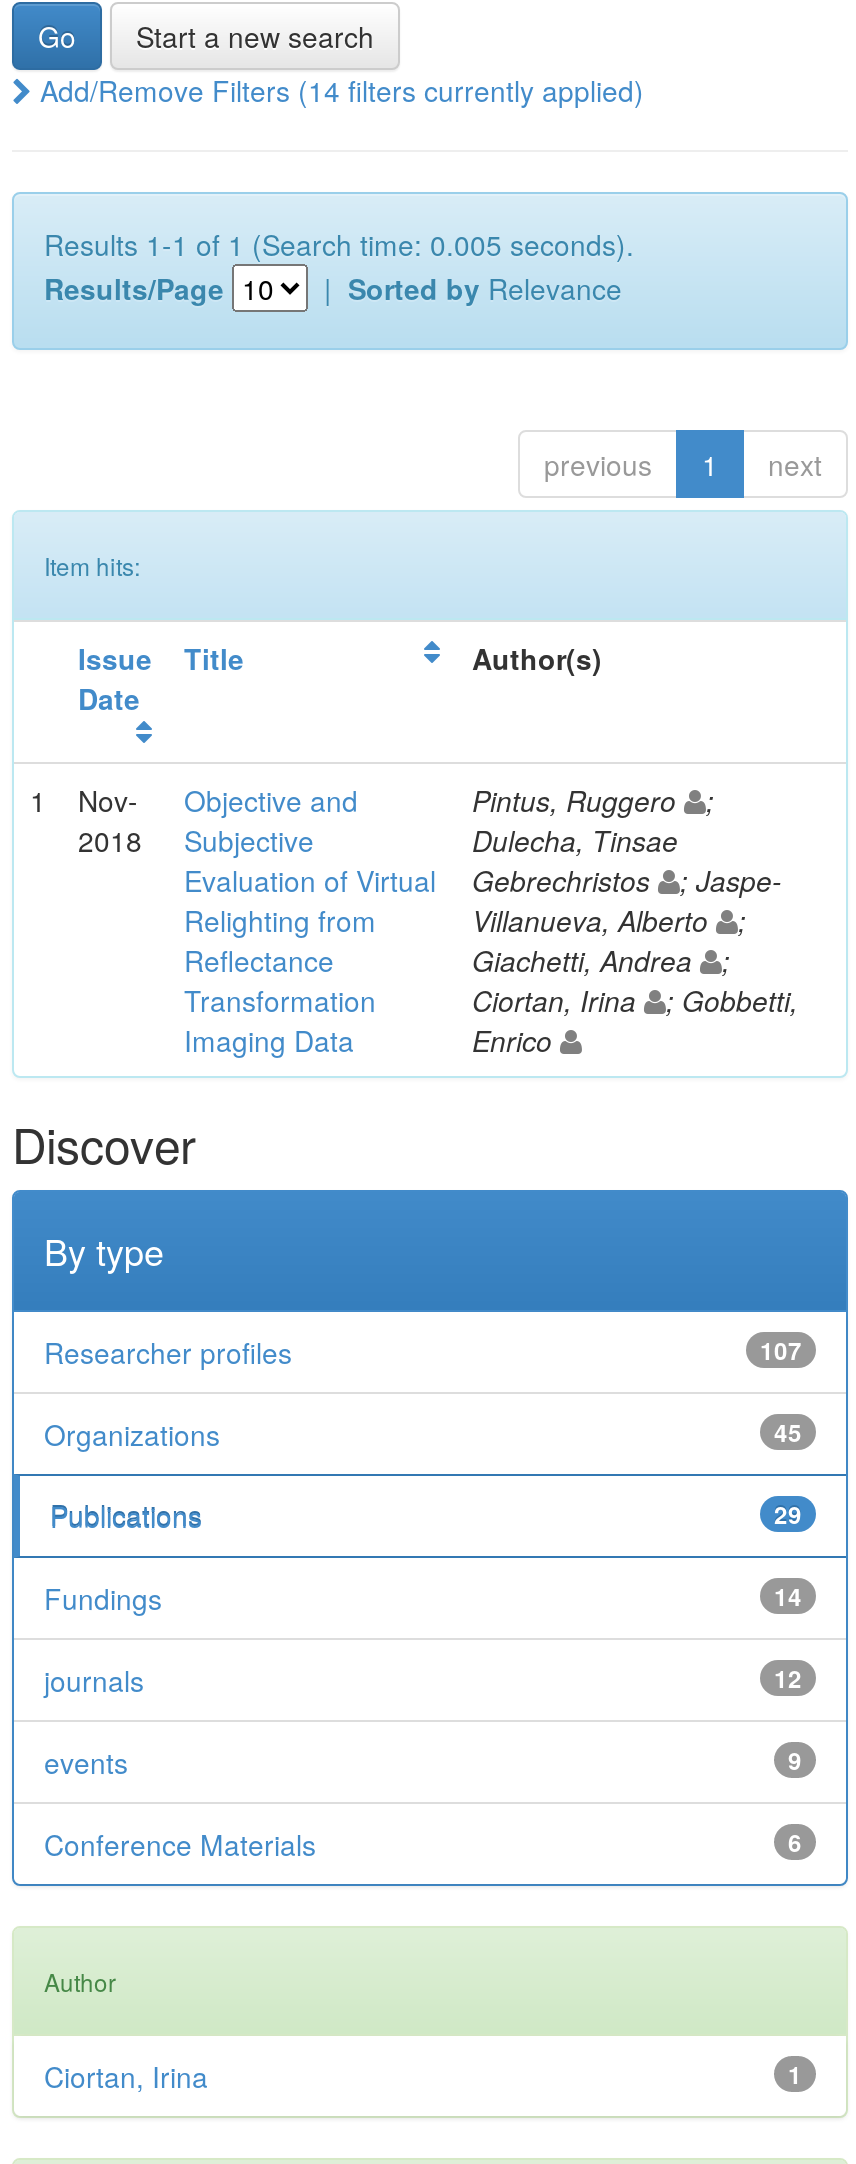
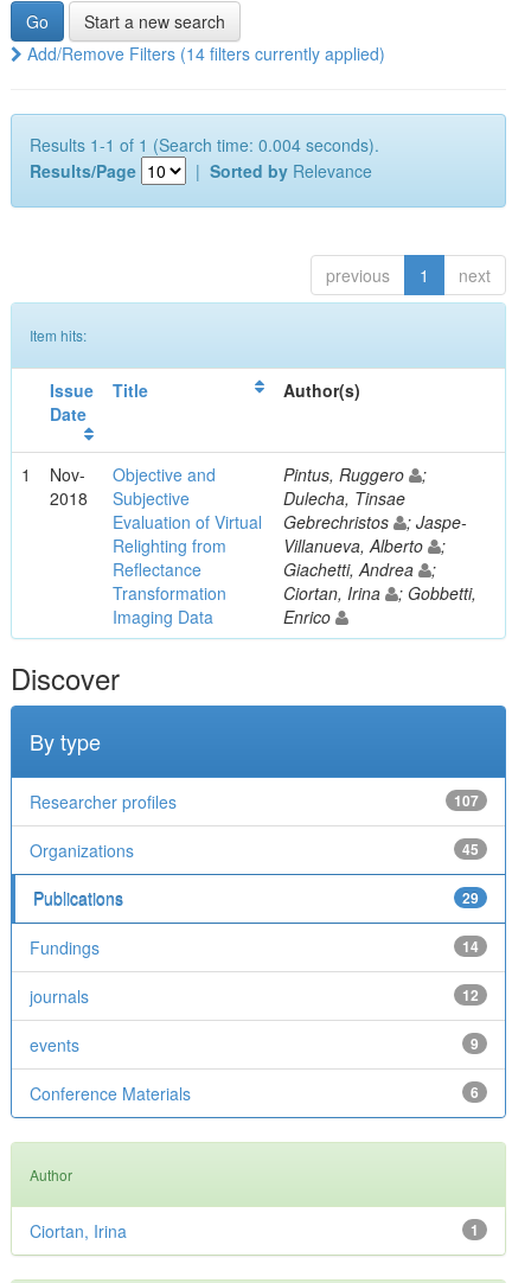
- Results 1-1 of 1 (Search time: 0.005 seconds).
+ Results 1-1 of 1 (Search time: 0.004 seconds).
